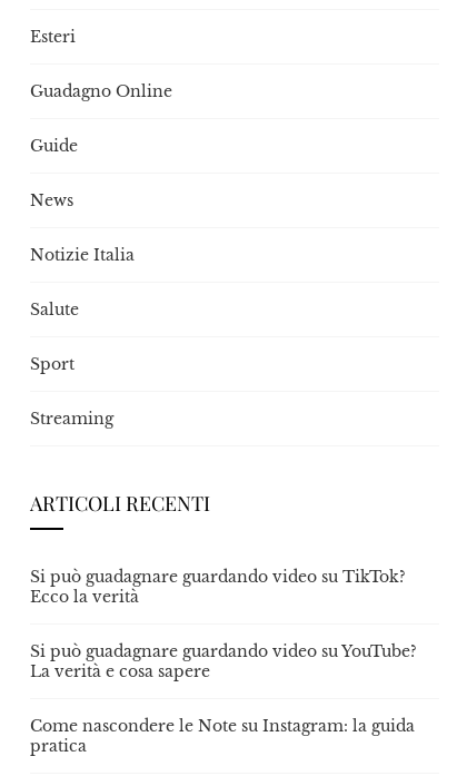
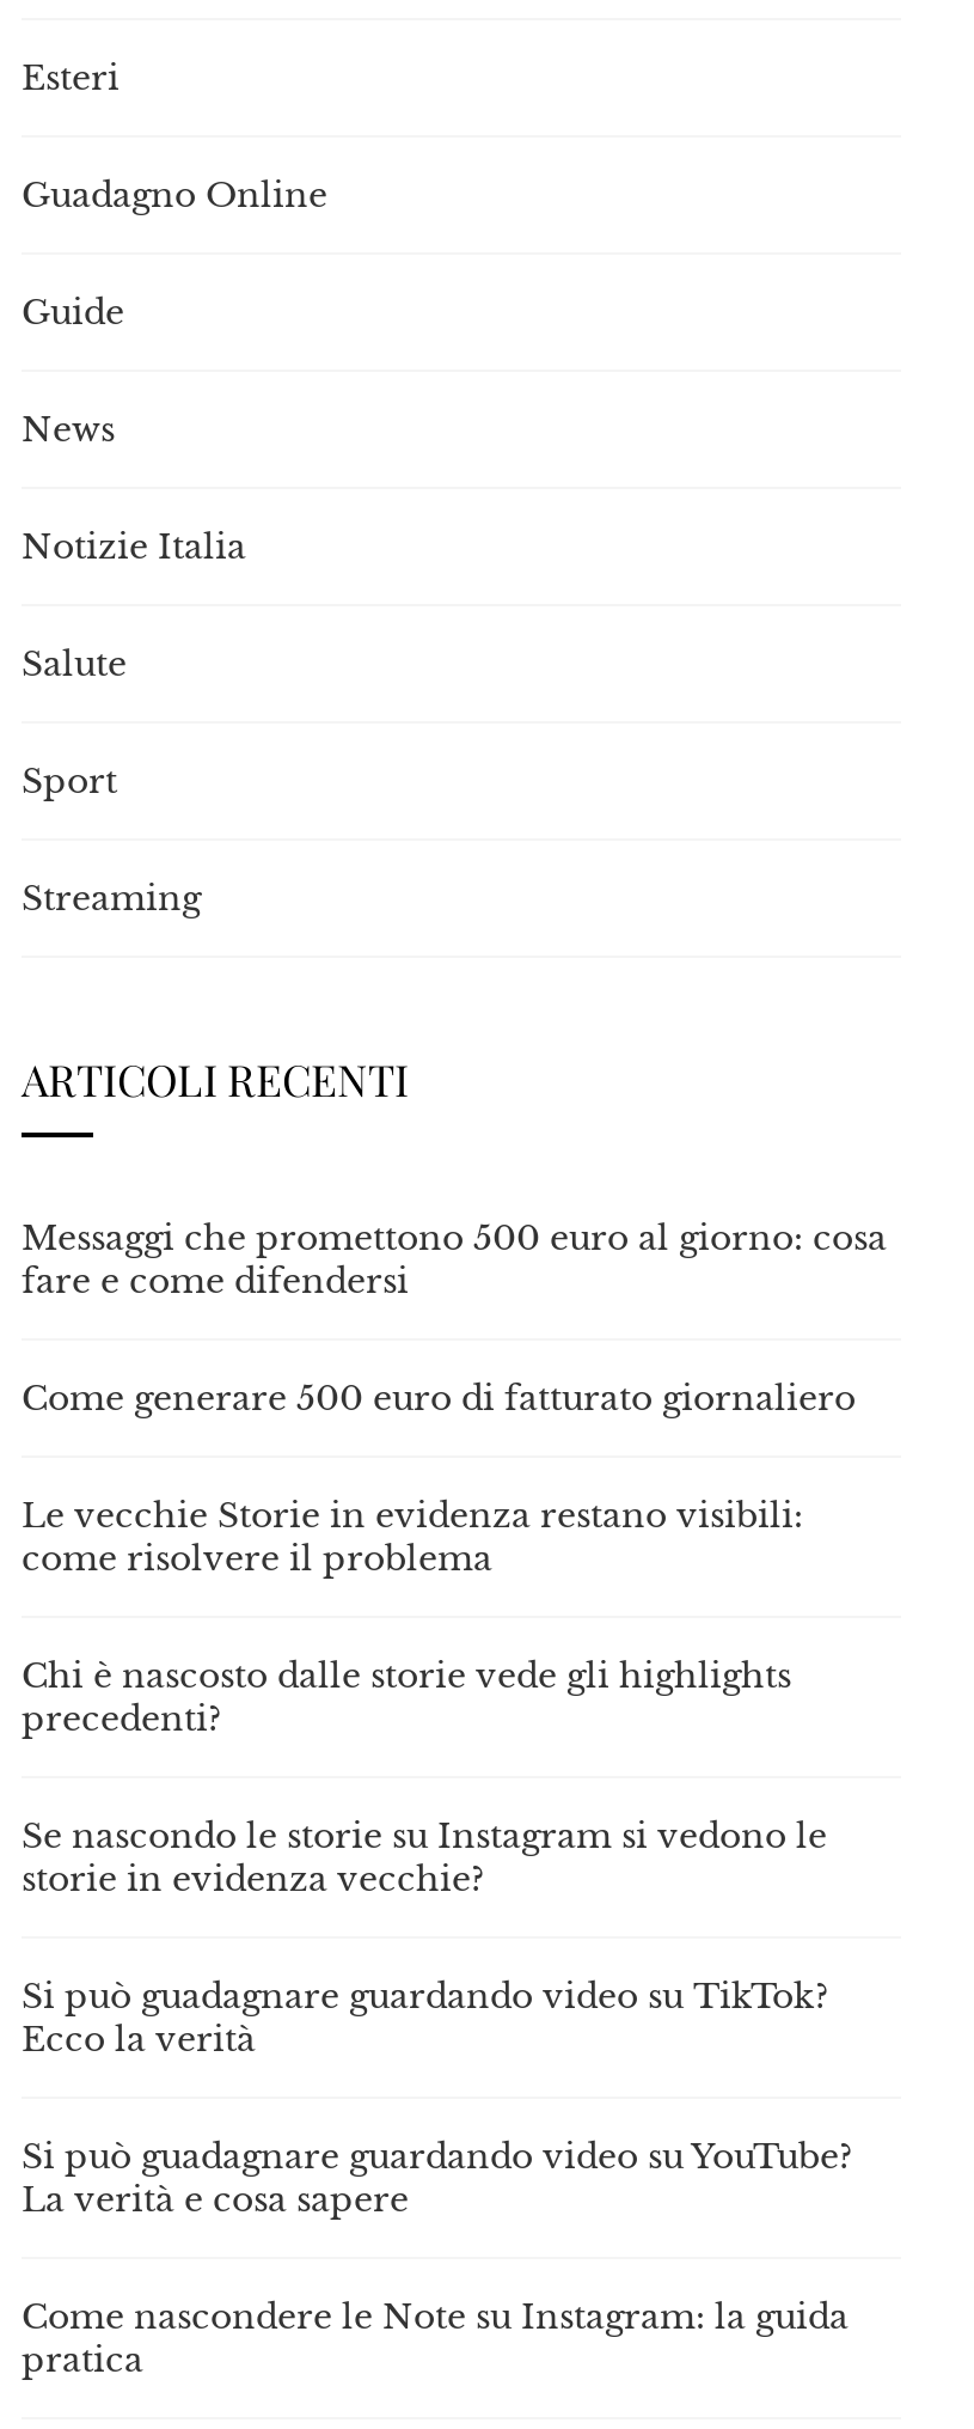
+ Messaggi che promettono 500 euro al giorno: cosa
+ fare e come difendersi
+ Come generare 500 euro di fatturato giornaliero
+ Le vecchie Storie in evidenza restano visibili:
+ come risolvere il problema
+ Chi è nascosto dalle storie vede gli highlights
+ precedenti?
+ Se nascondo le storie su Instagram si vedono le
+ storie in evidenza vecchie?
